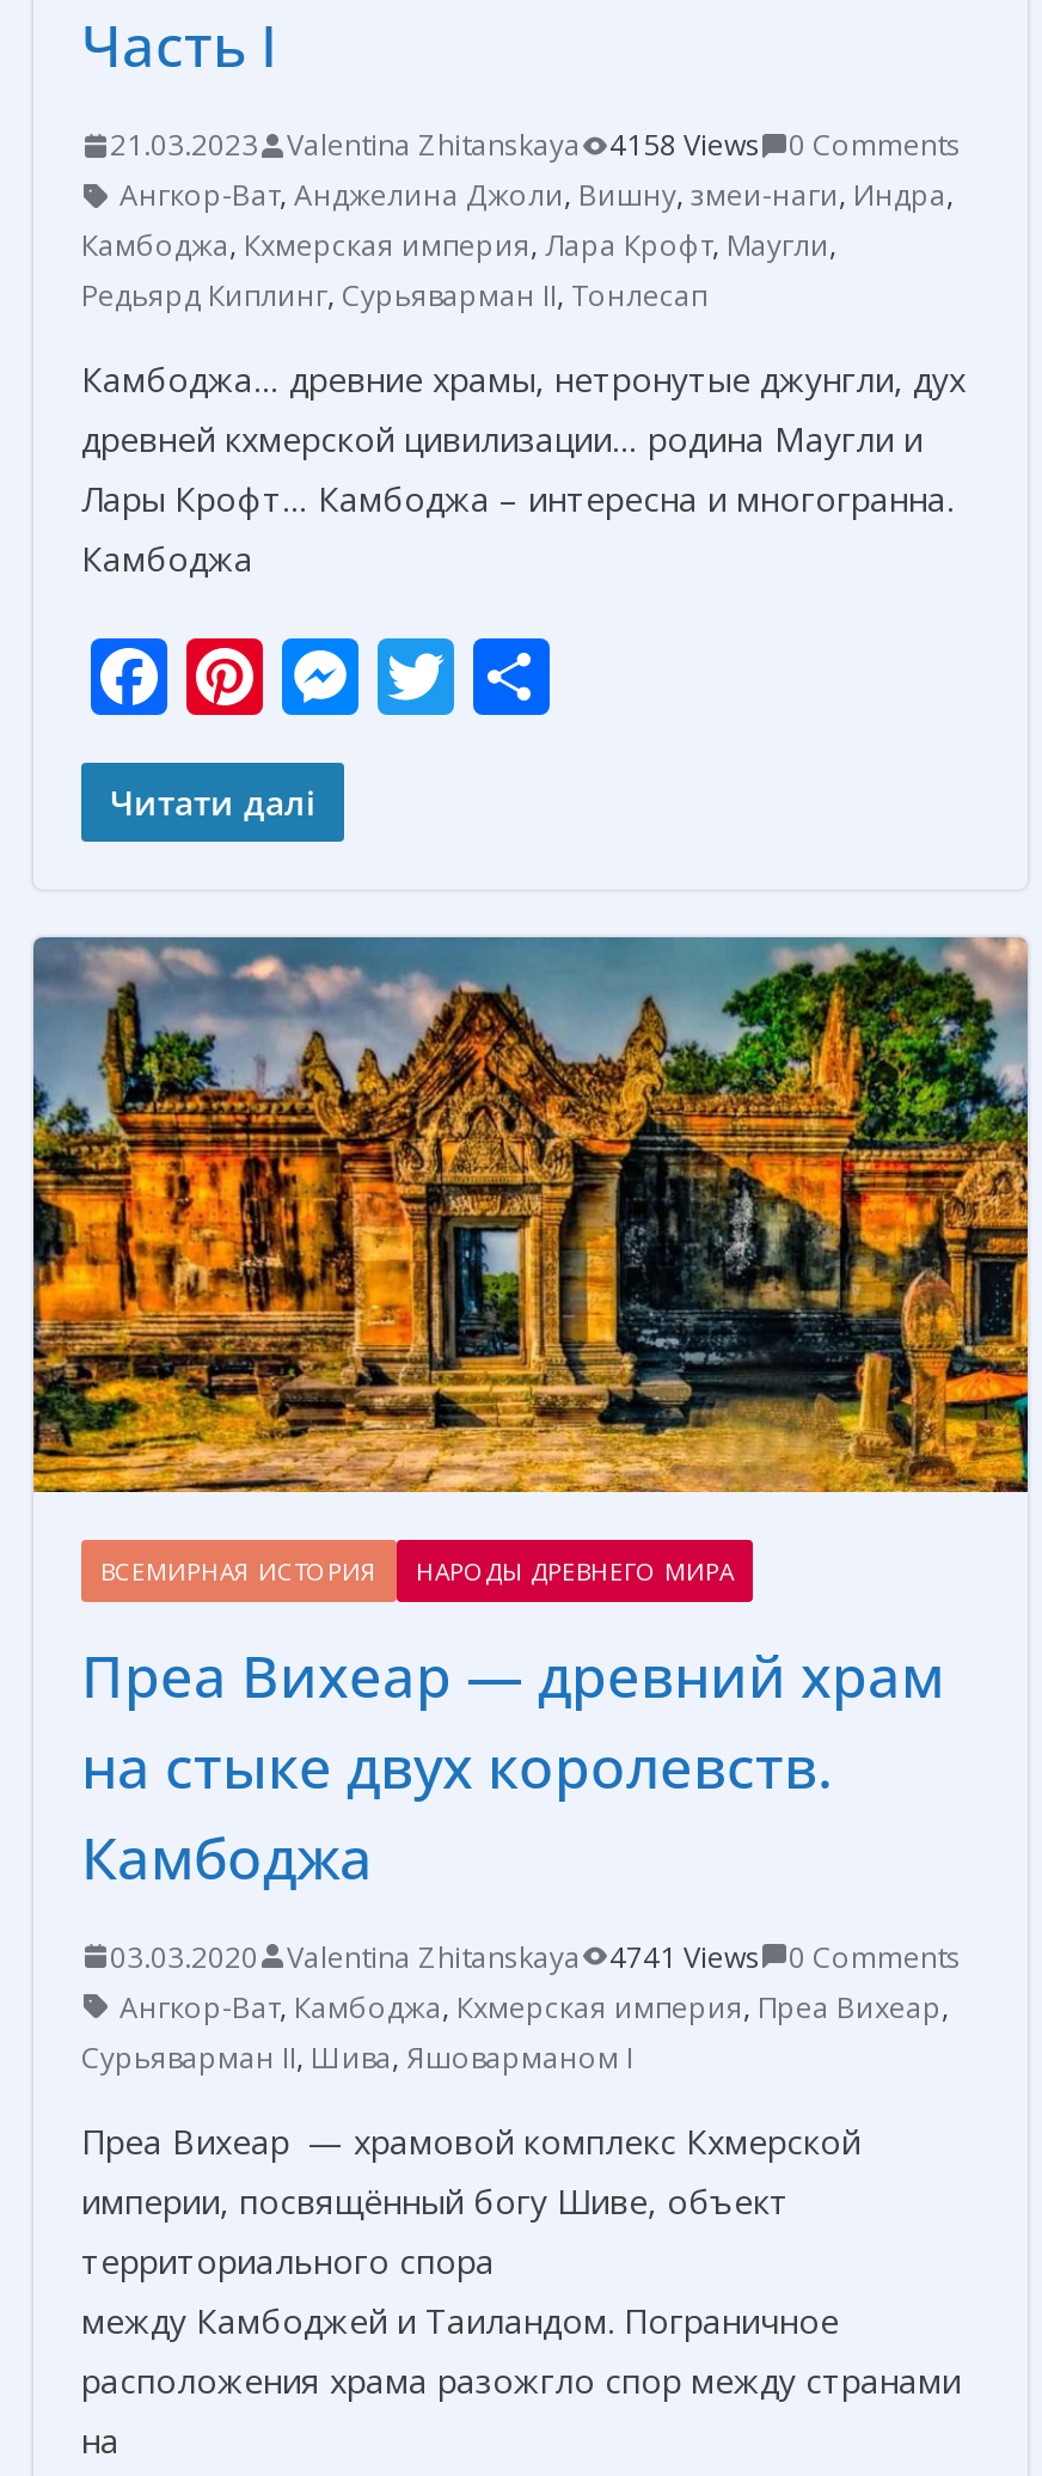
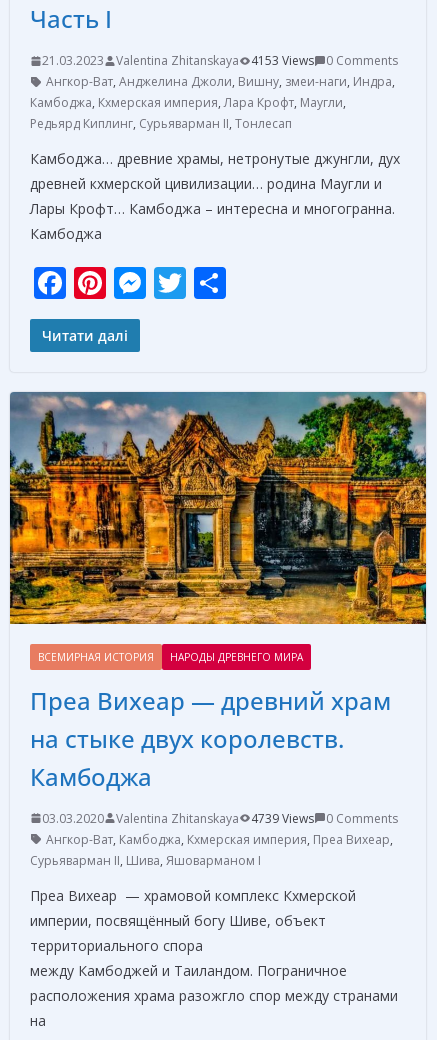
- 21.03.2023 Valentina Zhitanskaya 4158 Views 0 Comments
+ 21.03.2023 Valentina Zhitanskaya 4153 Views 0 Comments

- 03.03.2020 Valentina Zhitanskaya 4741 Views 0 Comments
+ 03.03.2020 Valentina Zhitanskaya 4739 Views 0 Comments
